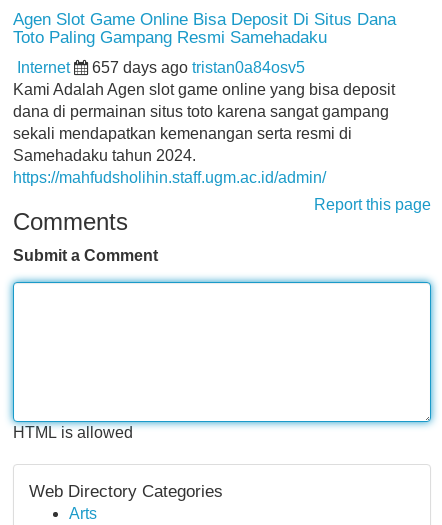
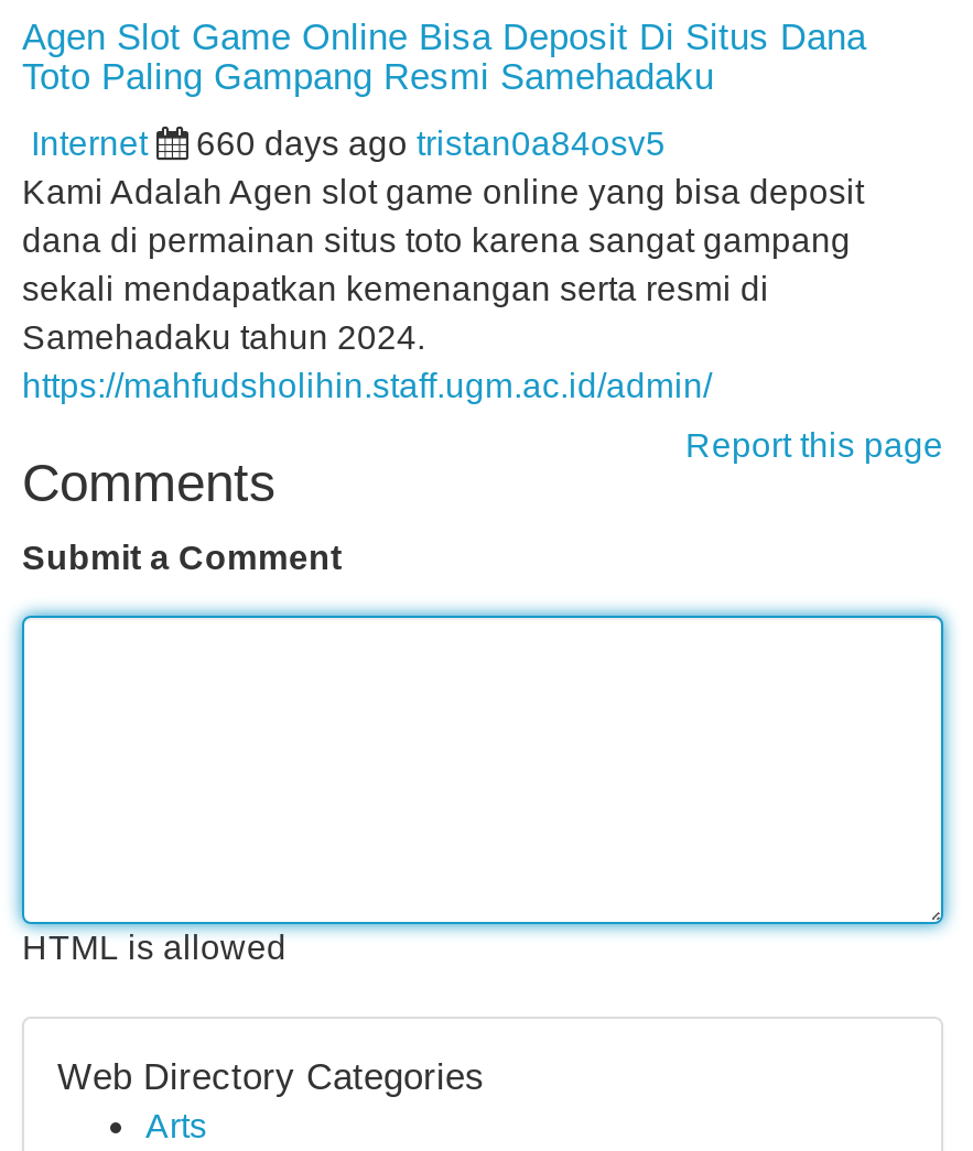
- 657 days ago tristan0a84osv5
+ 660 days ago tristan0a84osv5
